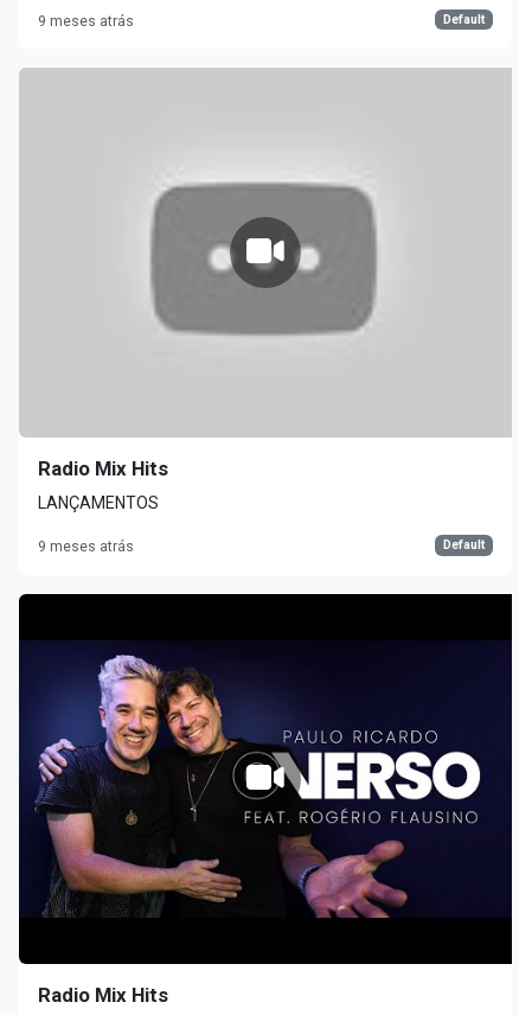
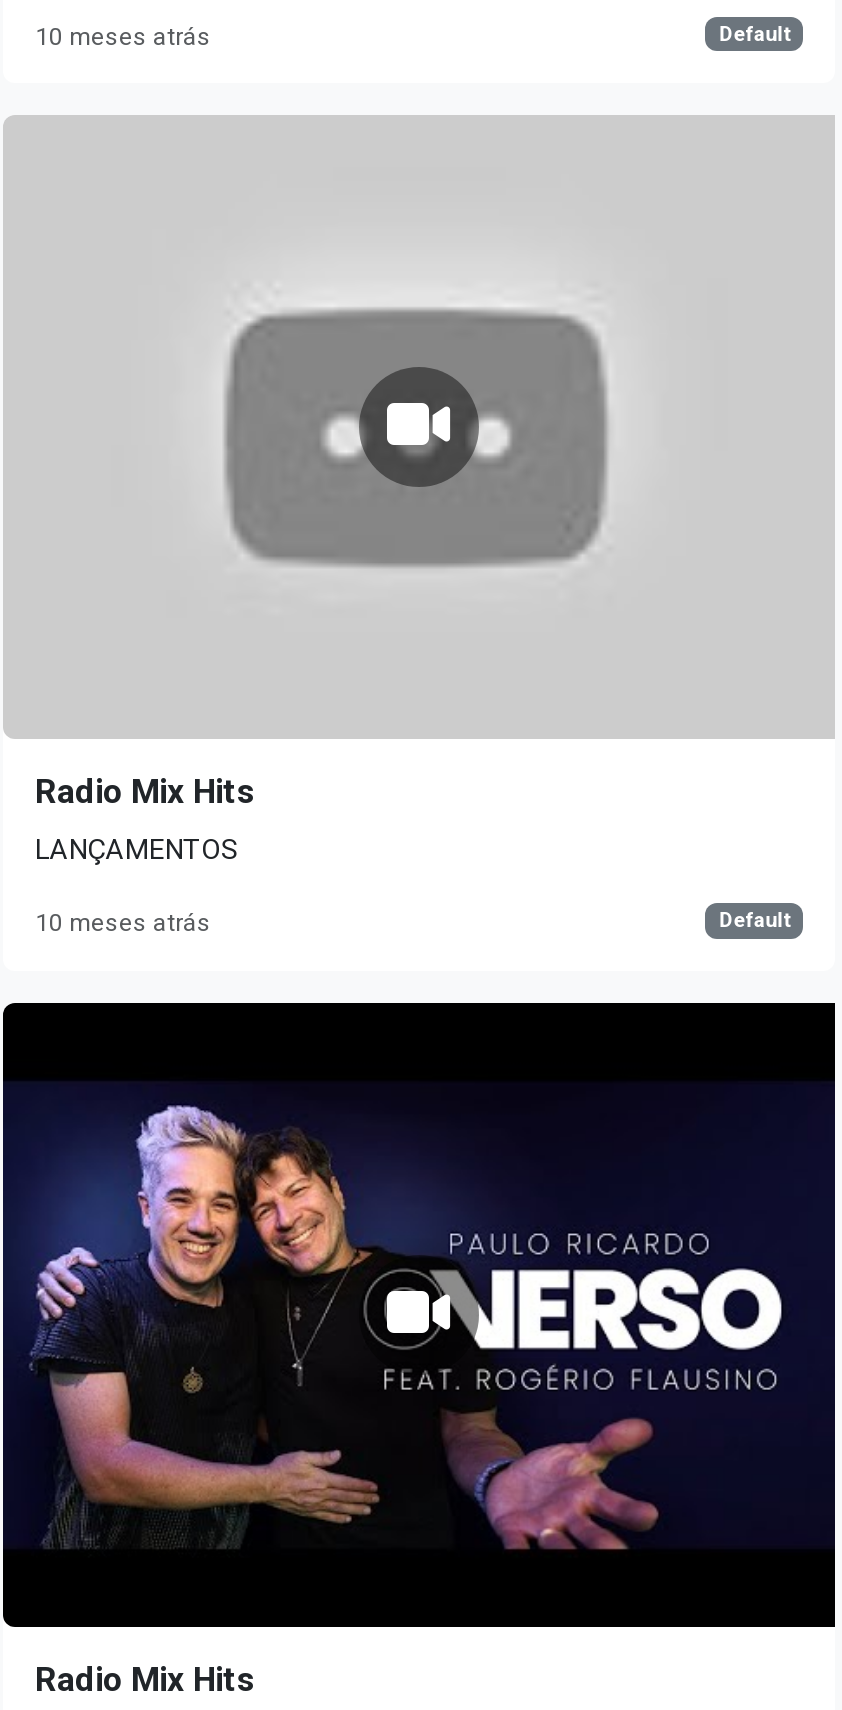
- 9 meses atrás
+ 10 meses atrás

- 9 meses atrás
+ 10 meses atrás
